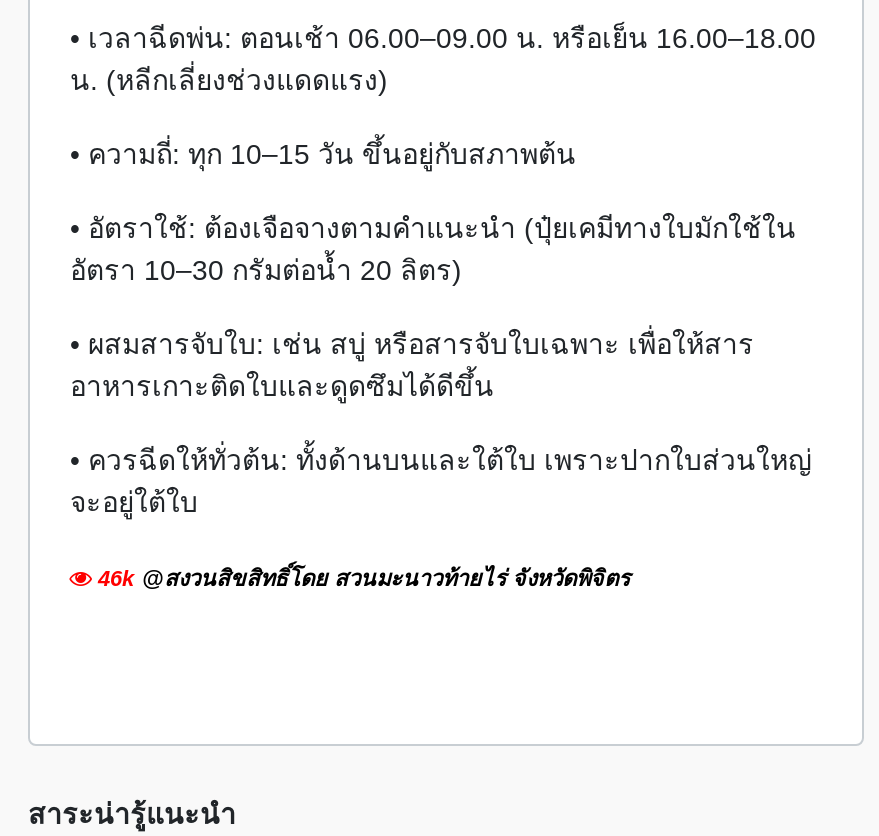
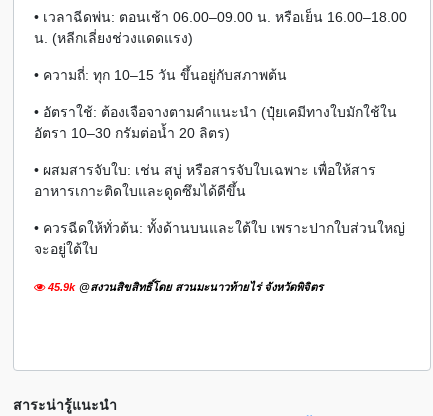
- 46k @สงวนสิขสิทธิ์โดย สวนมะนาวท้ายไร่ จังหวัดพิจิตร
+ 45.9k @สงวนสิขสิทธิ์โดย สวนมะนาวท้ายไร่ จังหวัดพิจิตร
